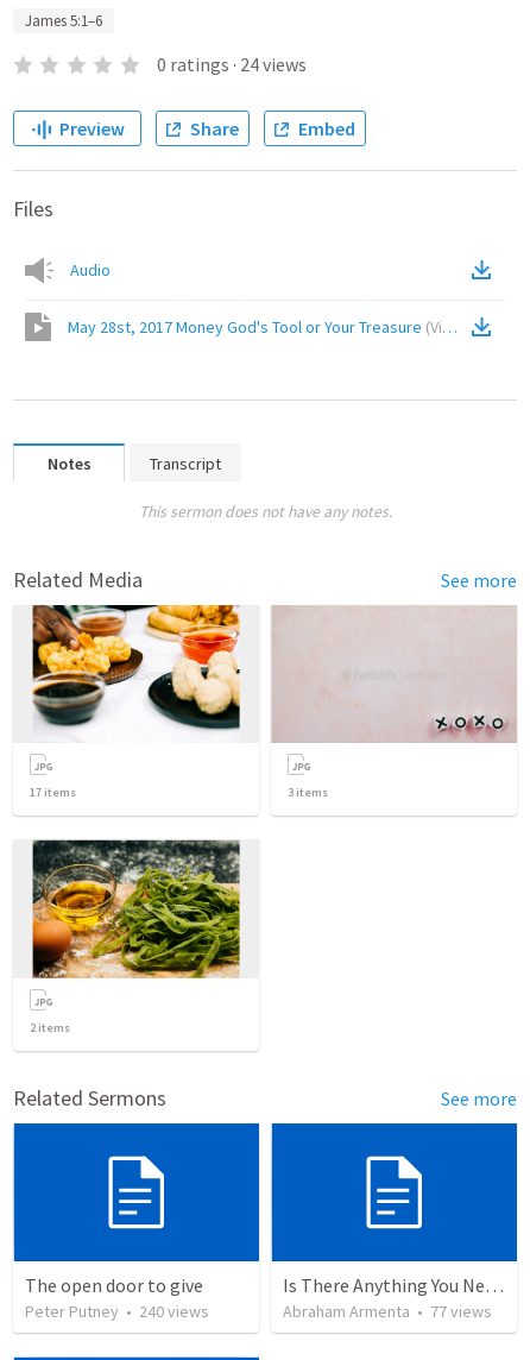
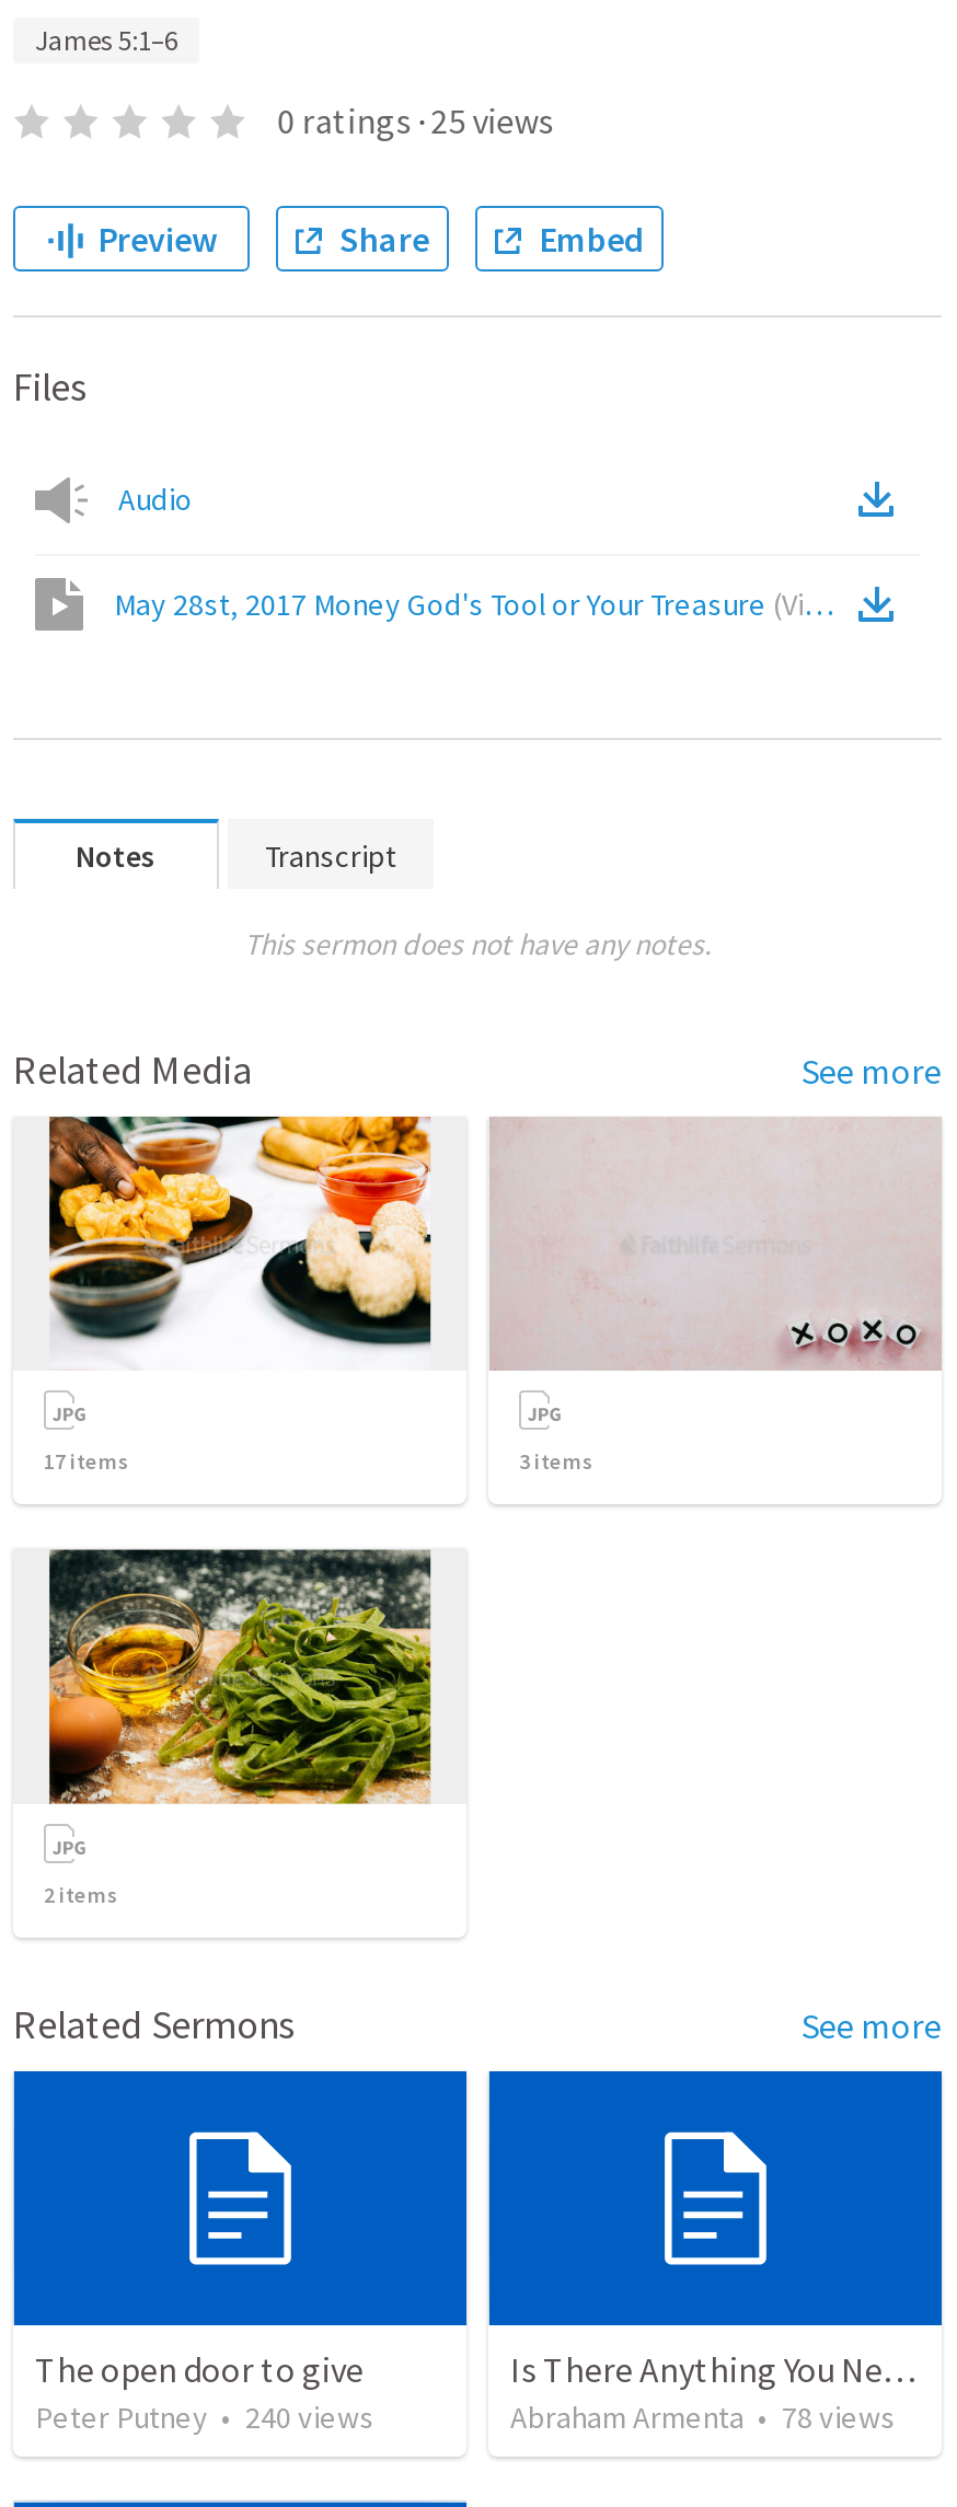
- 0 ratings · 24 views
+ 0 ratings · 25 views

- Abraham Armenta • 77 views
+ Abraham Armenta • 78 views
